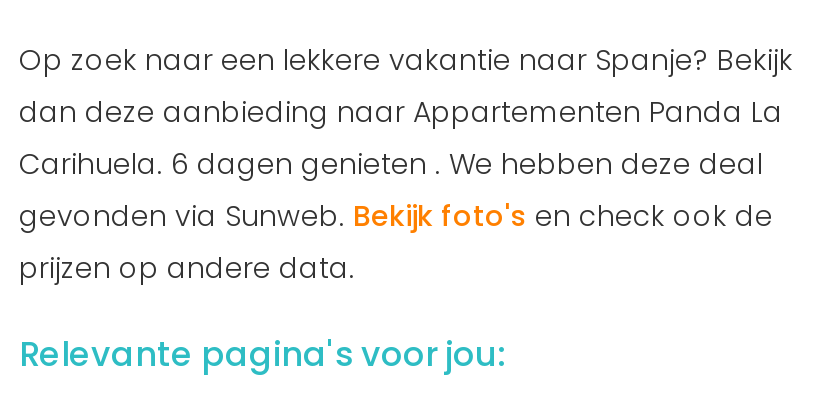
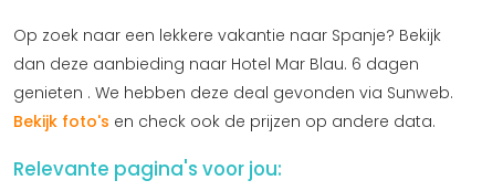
- dan deze aanbieding naar Appartementen Panda La
- Carihuela. 6 dagen genieten . We hebben deze deal
- gevonden via Sunweb. Bekijk foto's en check ook de
- prijzen op andere data.
+ dan deze aanbieding naar Hotel Mar Blau. 6 dagen
+ genieten . We hebben deze deal gevonden via Sunweb.
+ Bekijk foto's en check ook de prijzen op andere data.
